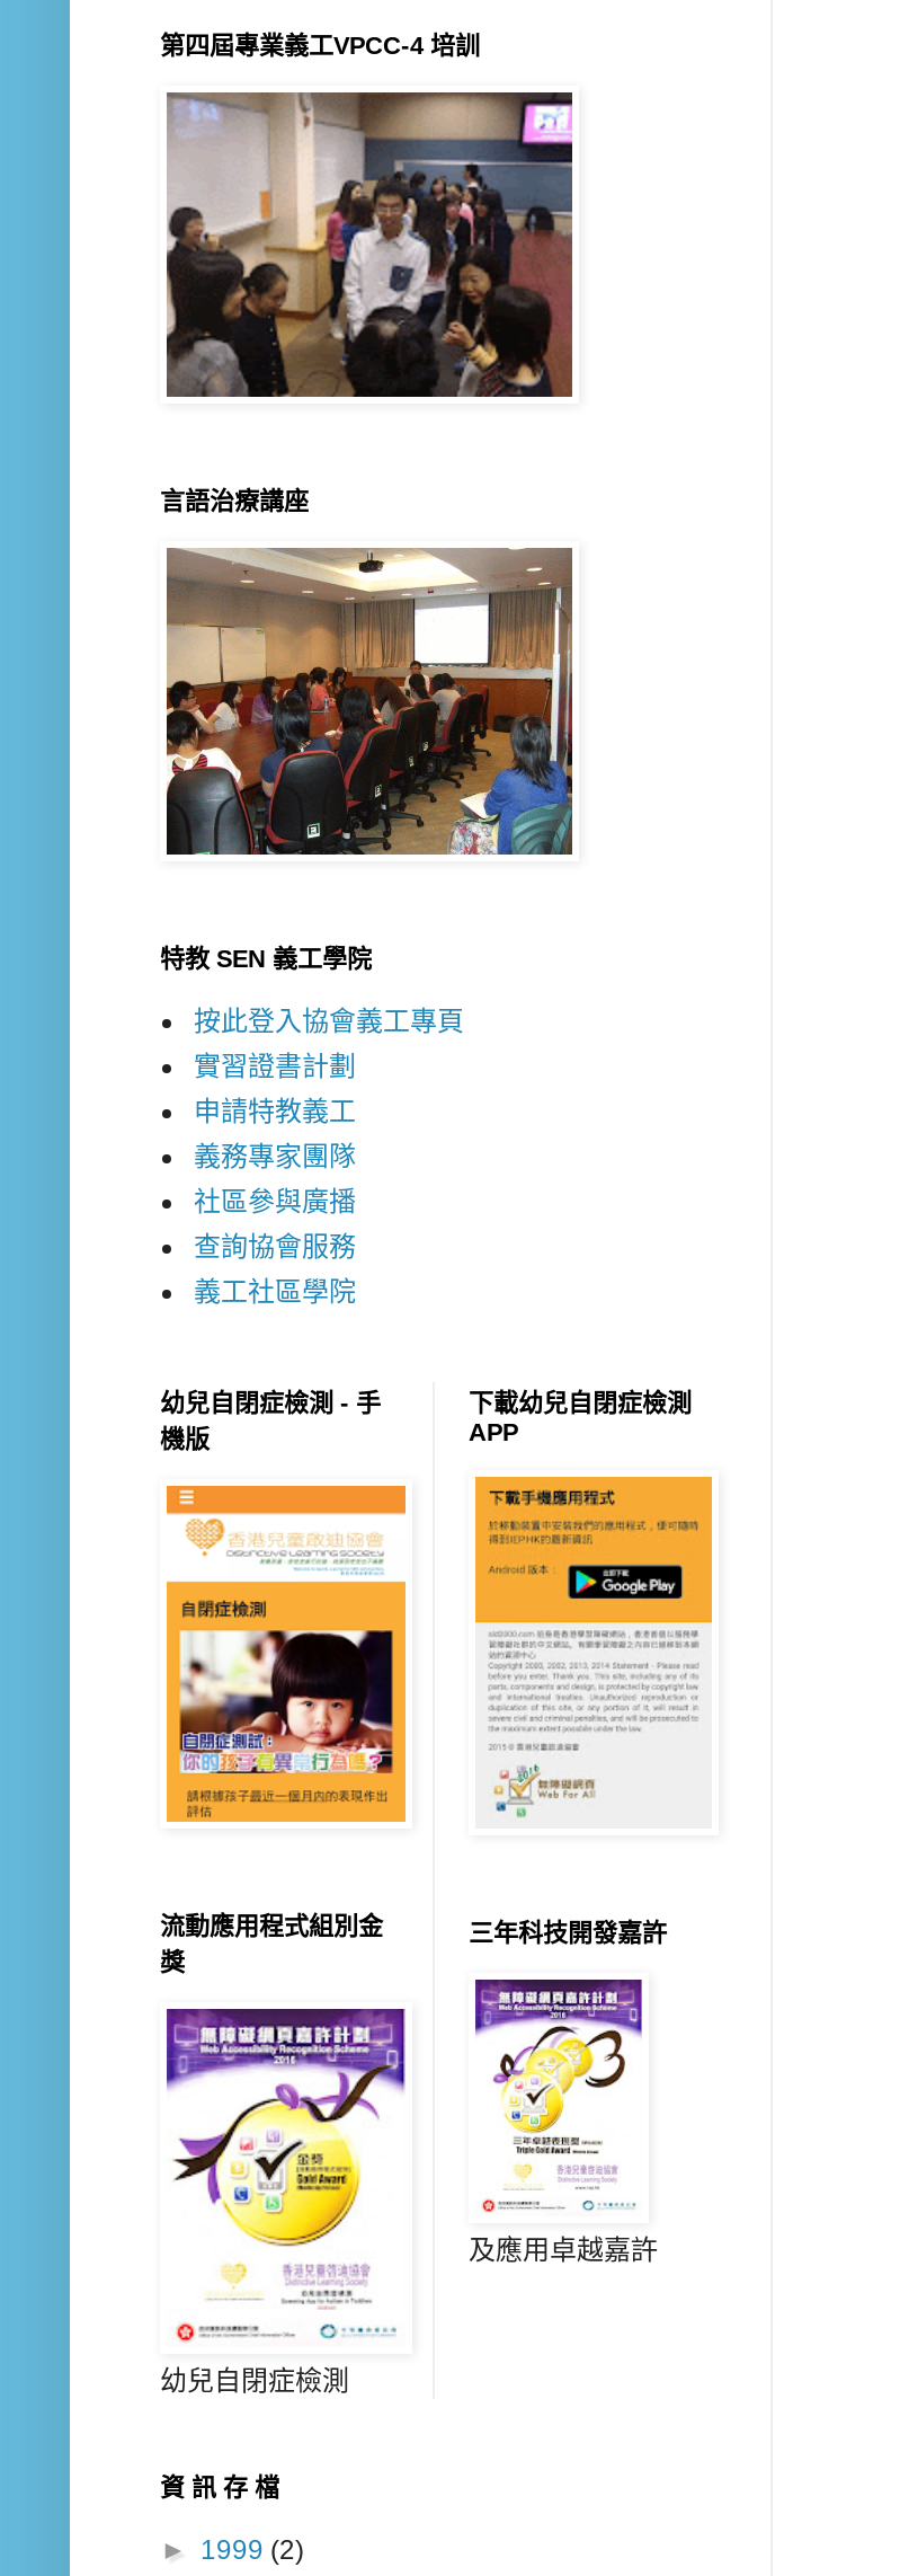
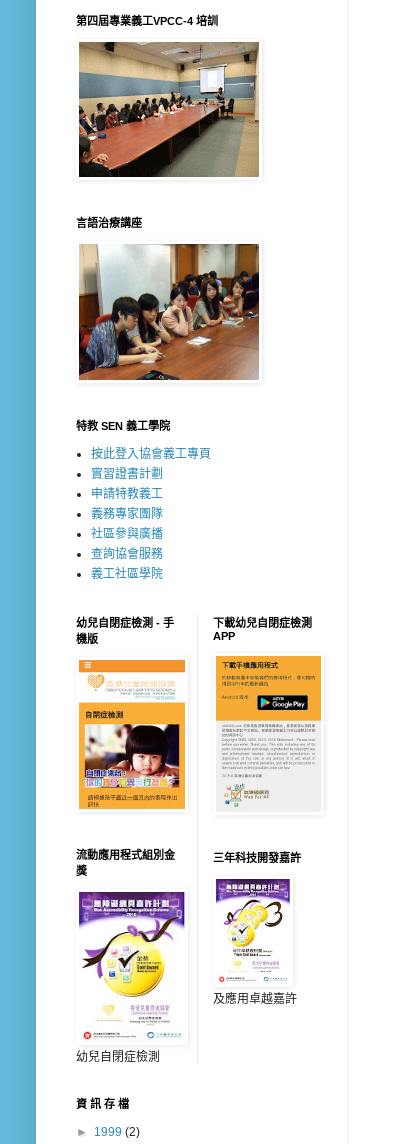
- [image]
+ [image]

- [image]
+ [image]
